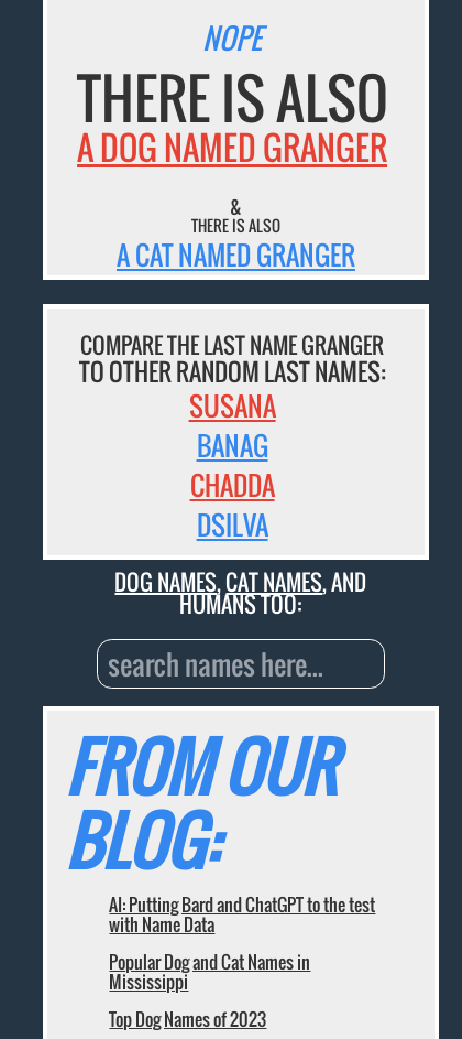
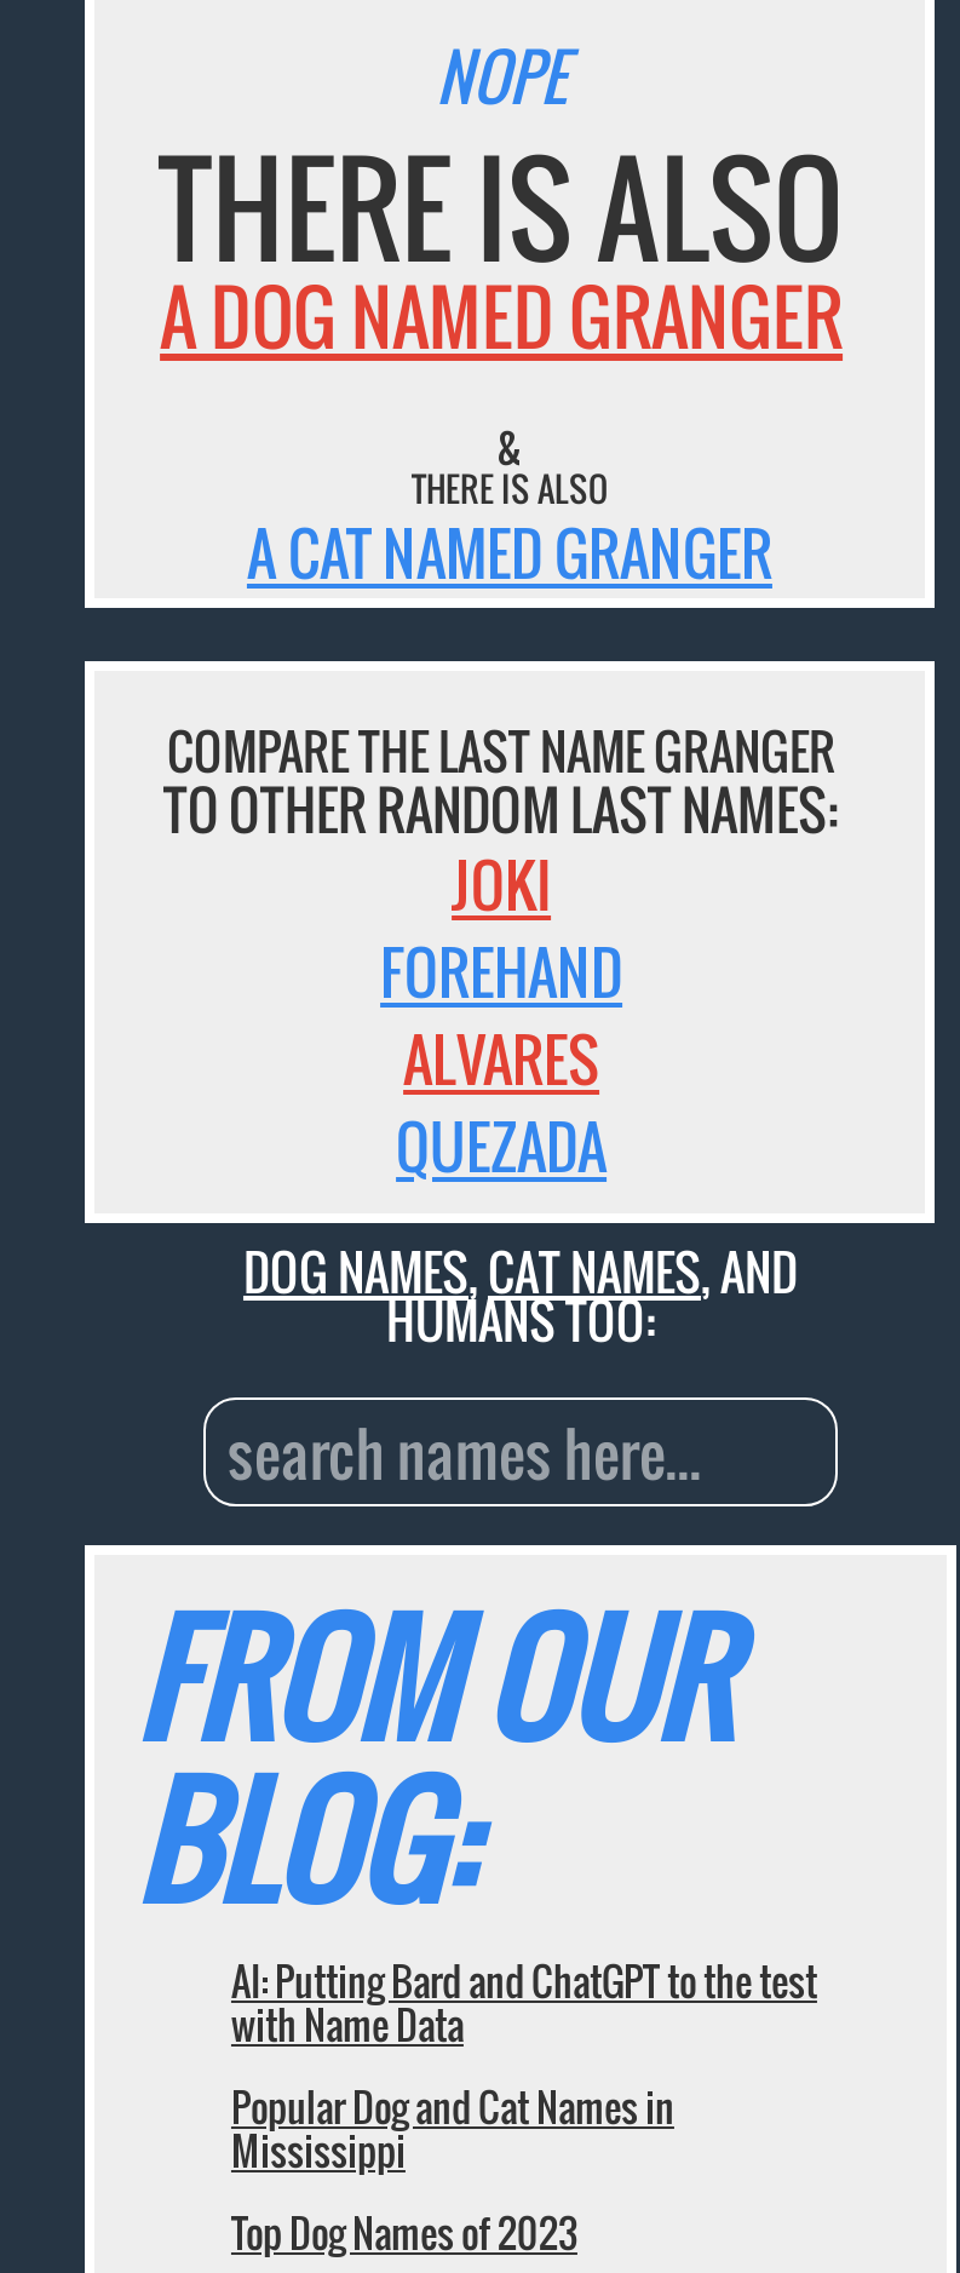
- SUSANA
- BANAG
- CHADDA
- DSILVA
+ JOKI
+ FOREHAND
+ ALVARES
+ QUEZADA
